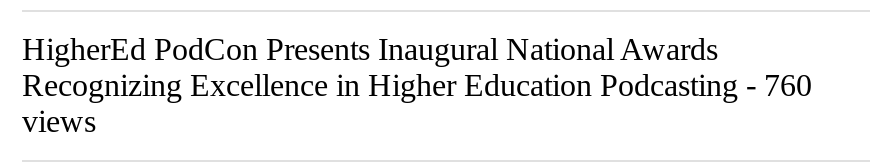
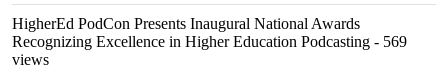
- Recognizing Excellence in Higher Education Podcasting - 760
+ Recognizing Excellence in Higher Education Podcasting - 569
